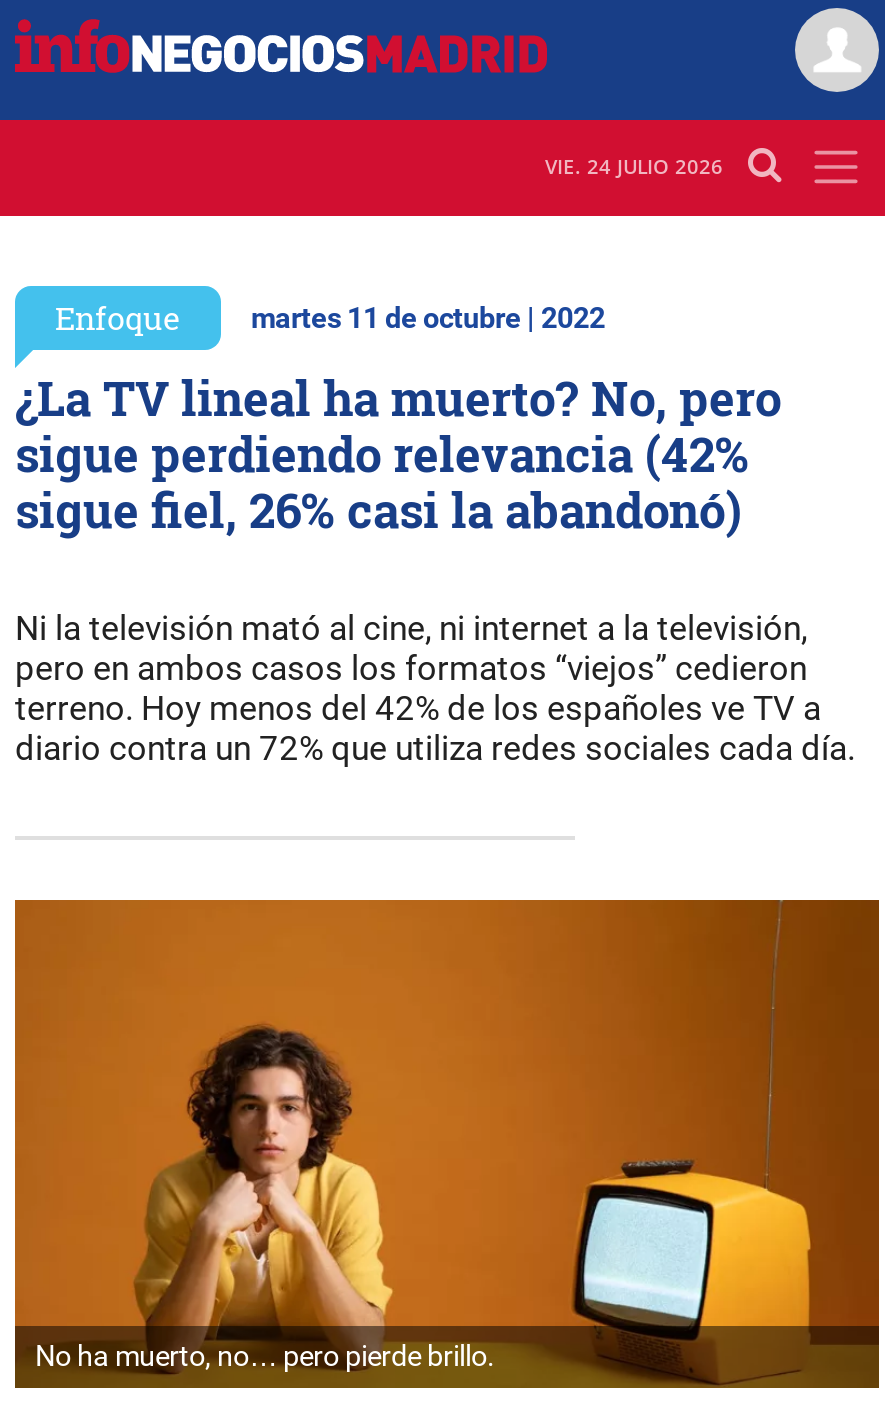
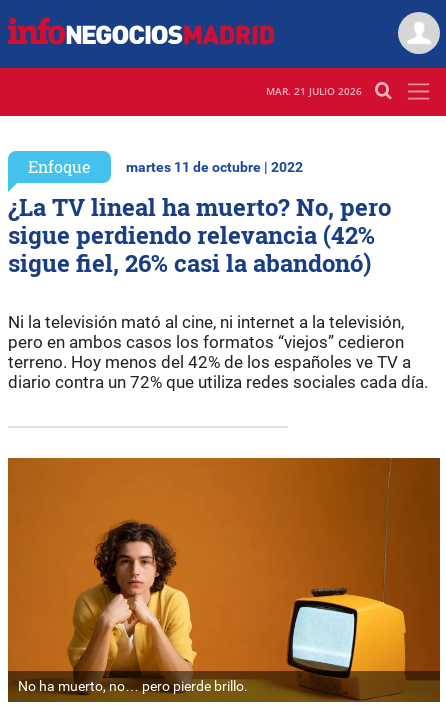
- VIE. 24 JULIO 2026
+ MAR. 21 JULIO 2026
